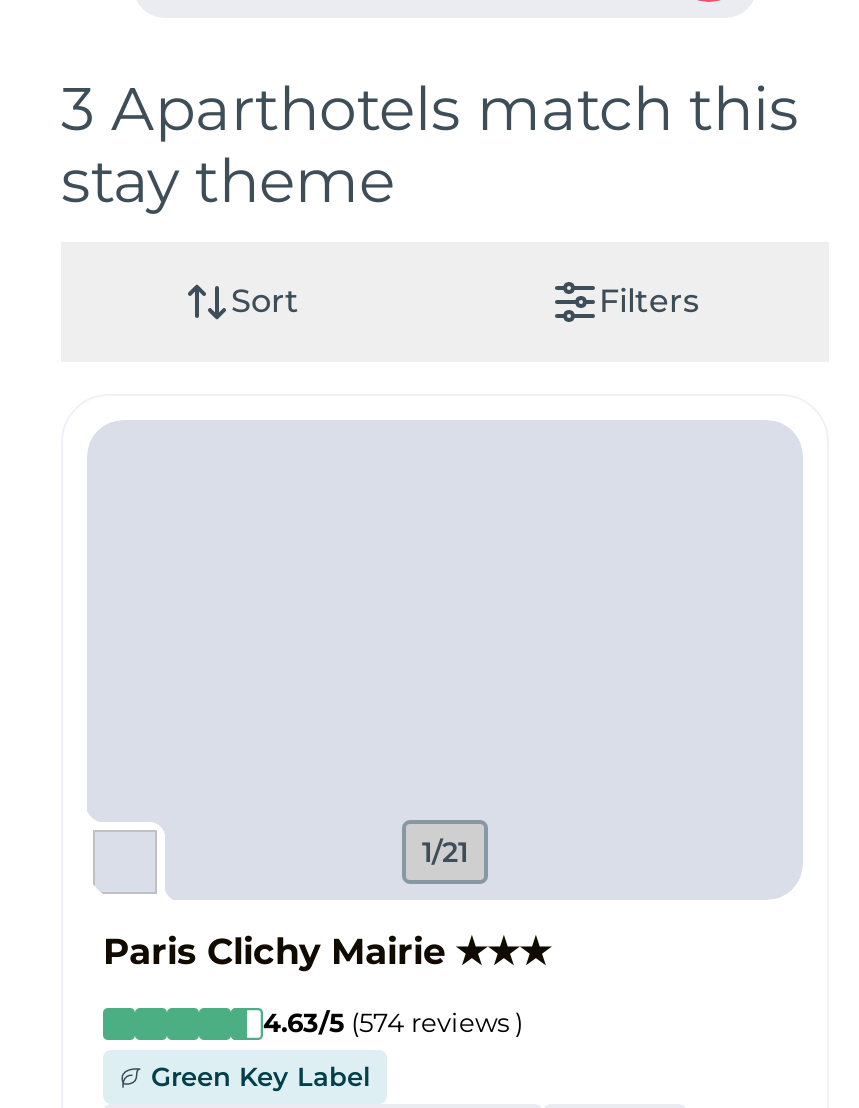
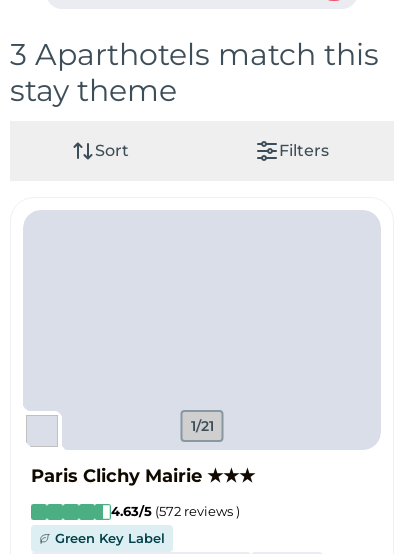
- 4.63/5 (574 reviews )
+ 4.63/5 (572 reviews )
